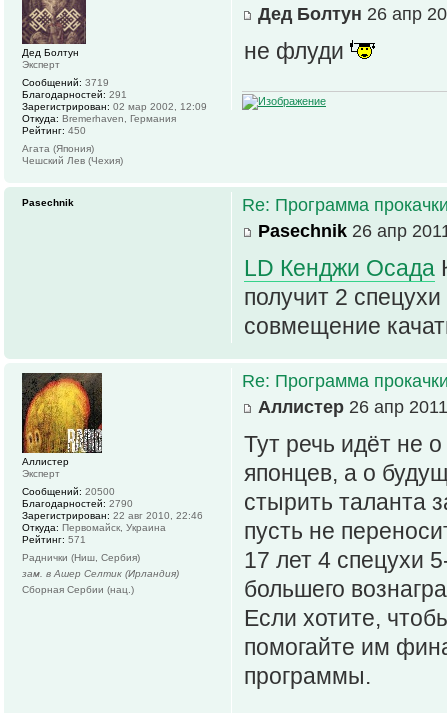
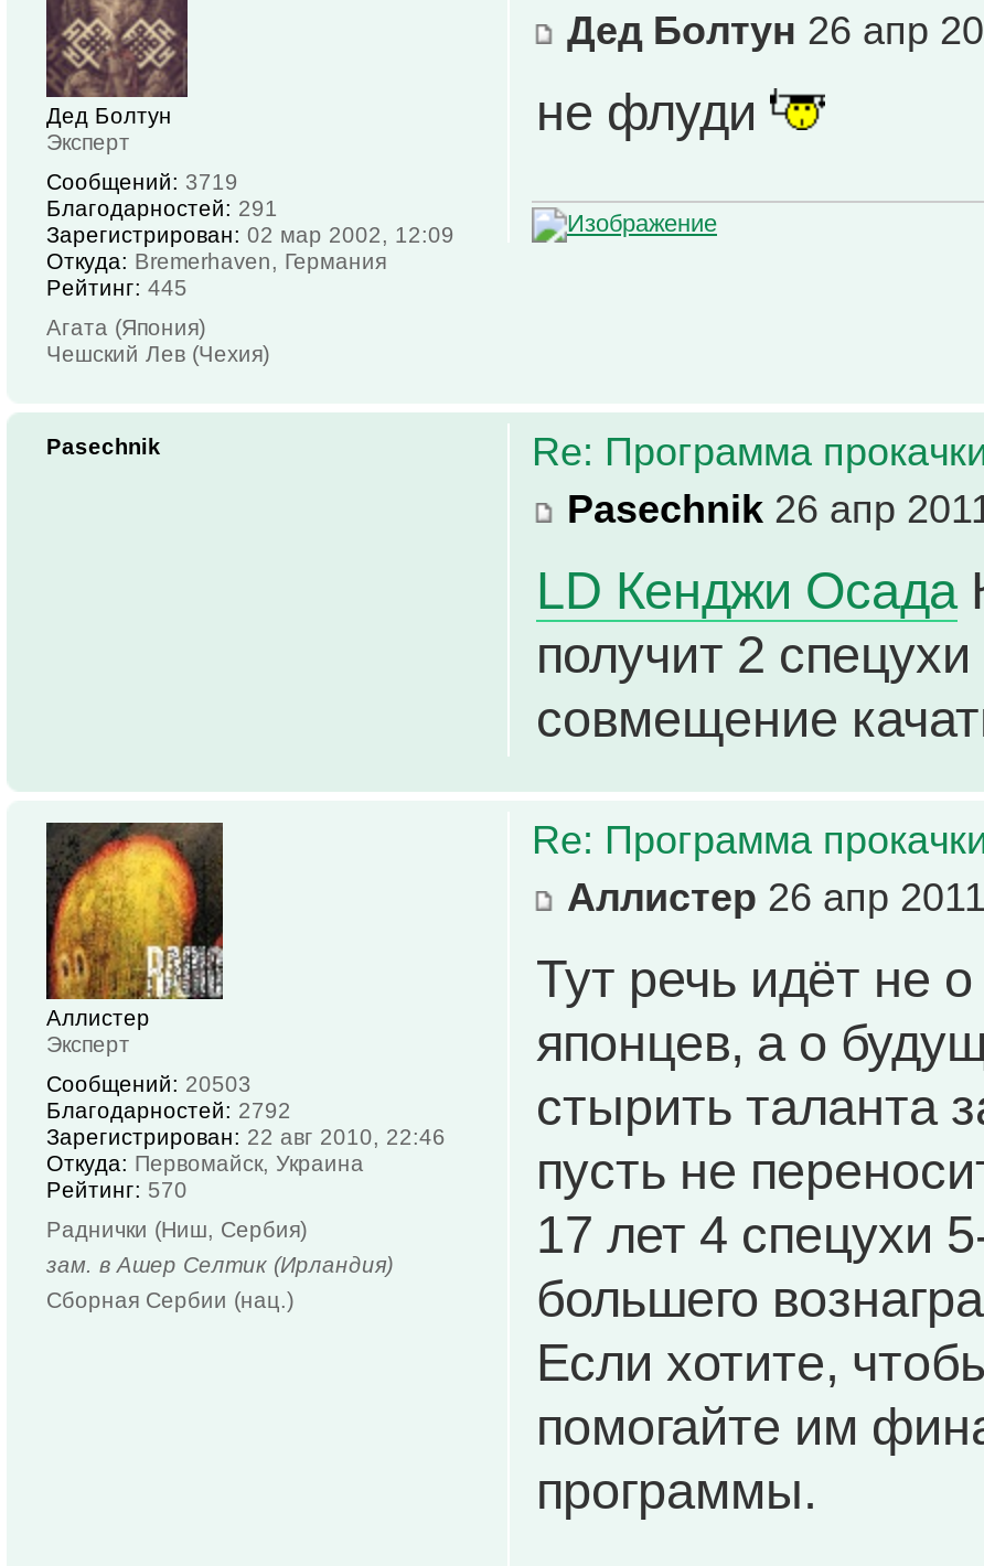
- Рейтинг: 450
+ Рейтинг: 445

- Сообщений: 20500
+ Сообщений: 20503

- Благодарностей: 2790
+ Благодарностей: 2792

- Рейтинг: 571
+ Рейтинг: 570
